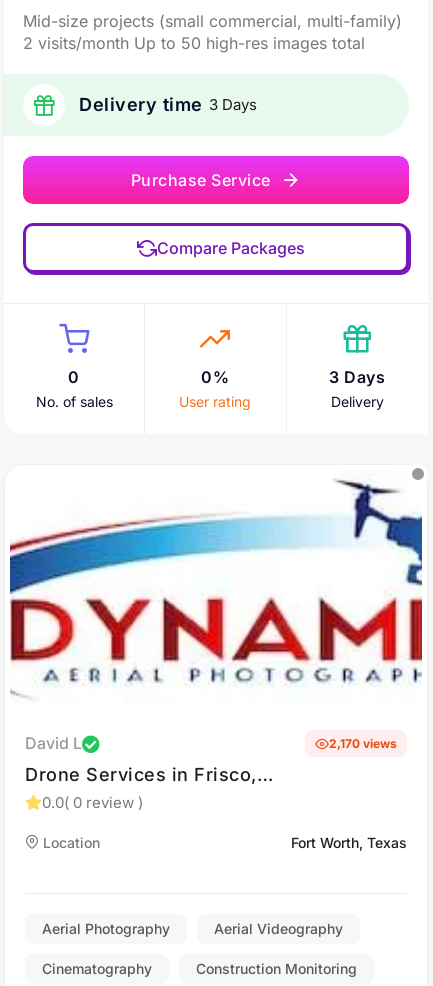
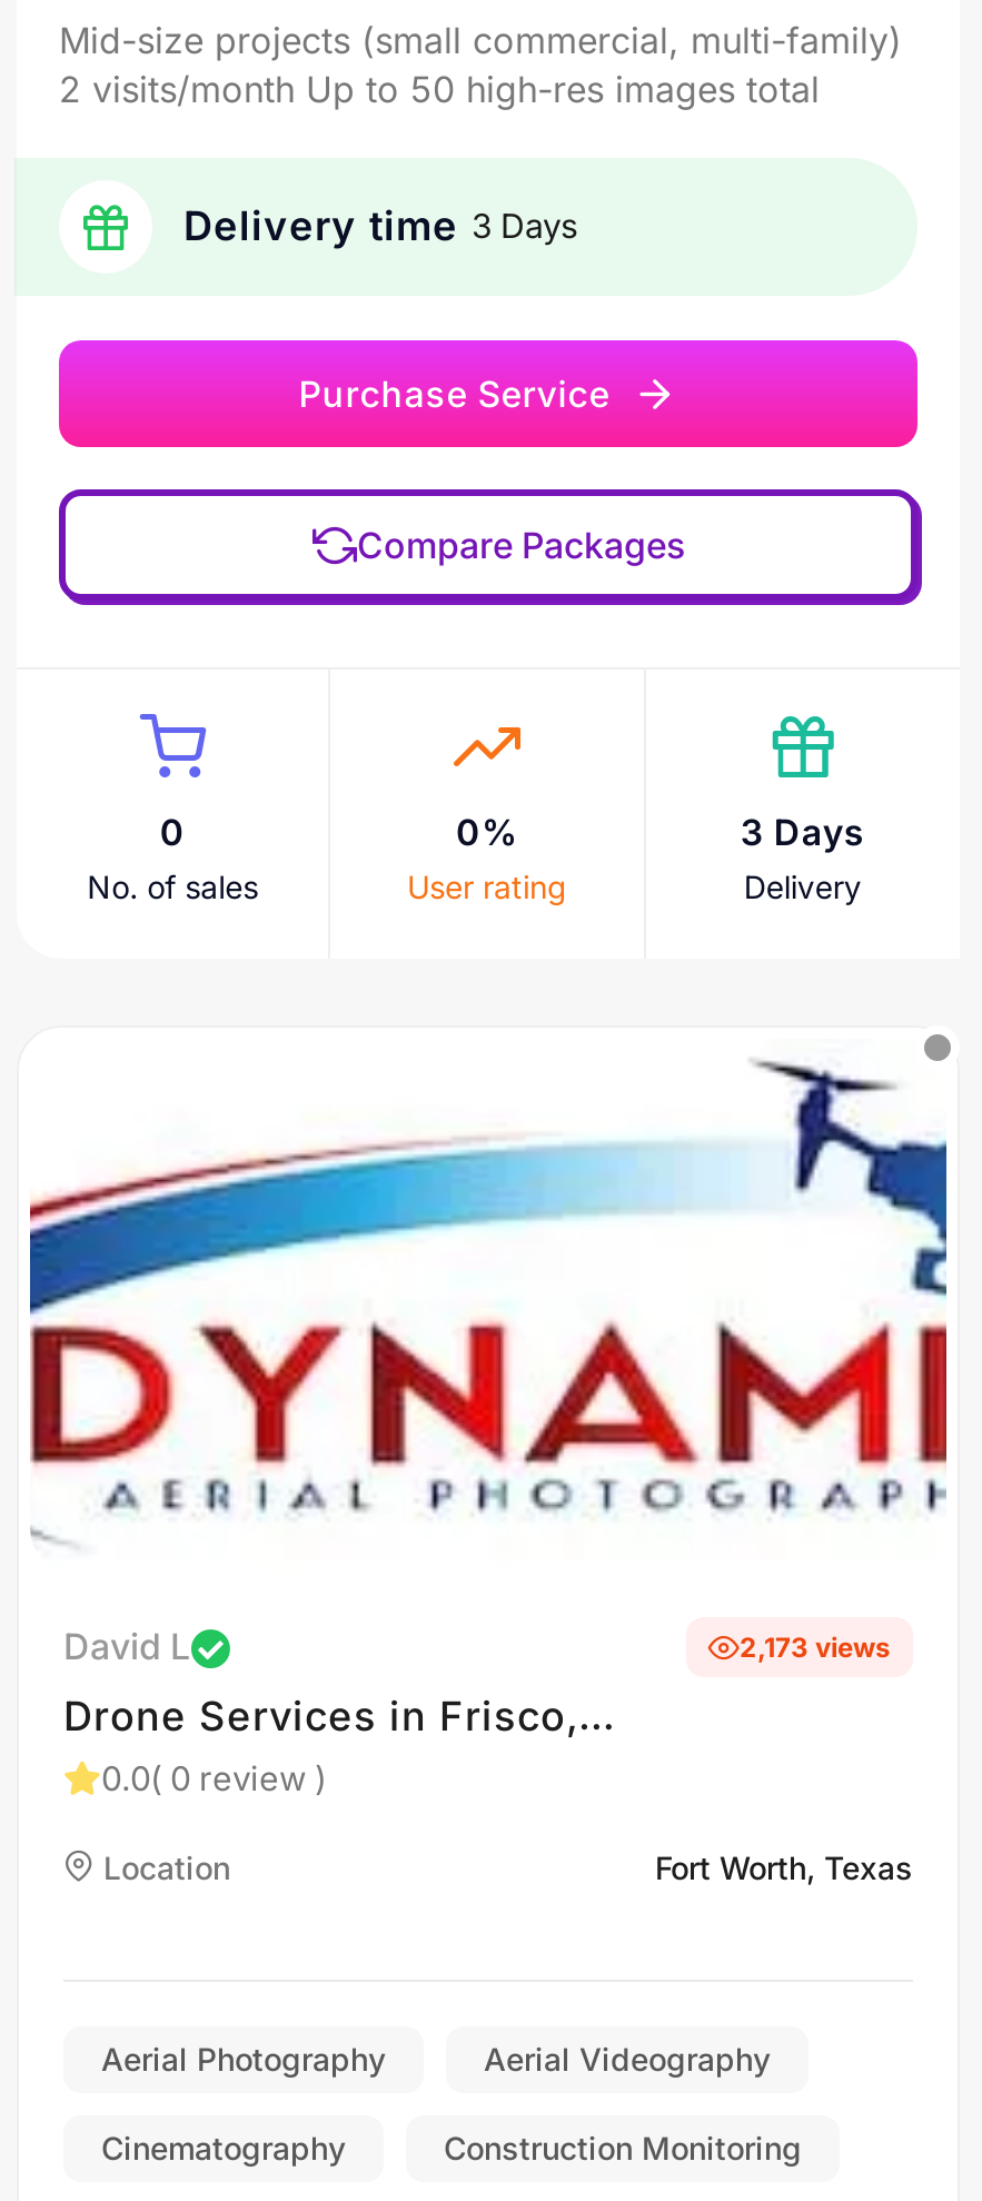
- 2,170 views
+ 2,173 views
